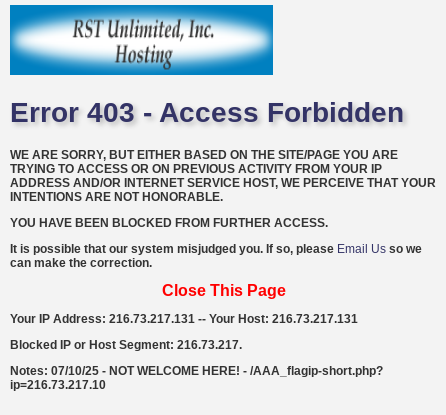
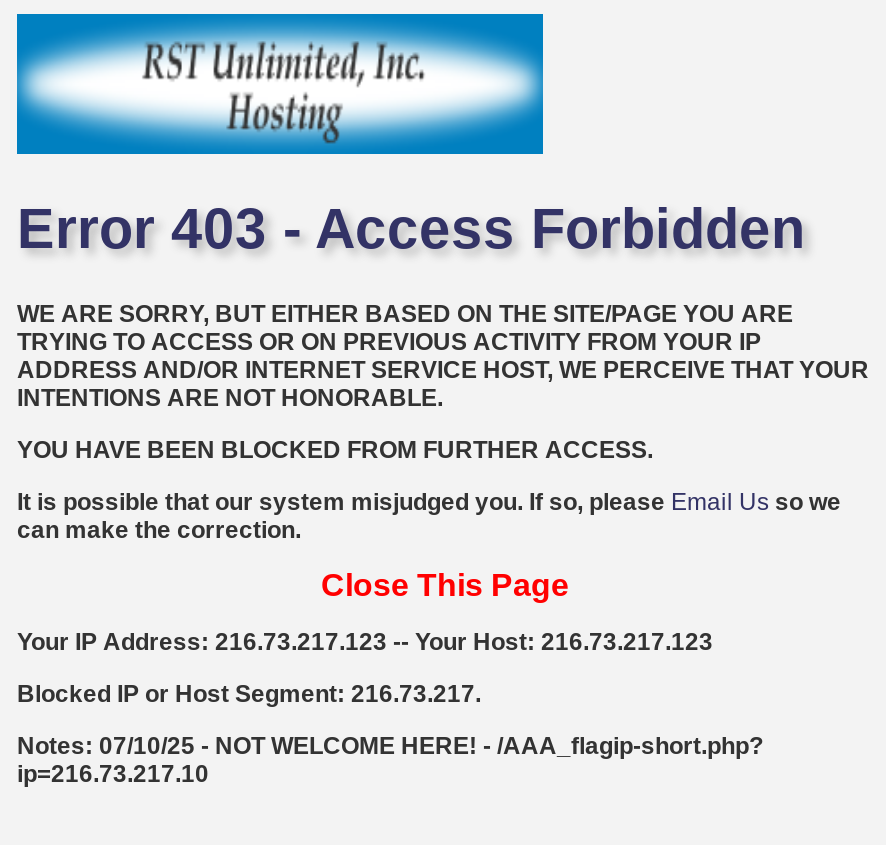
- Your IP Address: 216.73.217.131 -- Your Host: 216.73.217.131
+ Your IP Address: 216.73.217.123 -- Your Host: 216.73.217.123
